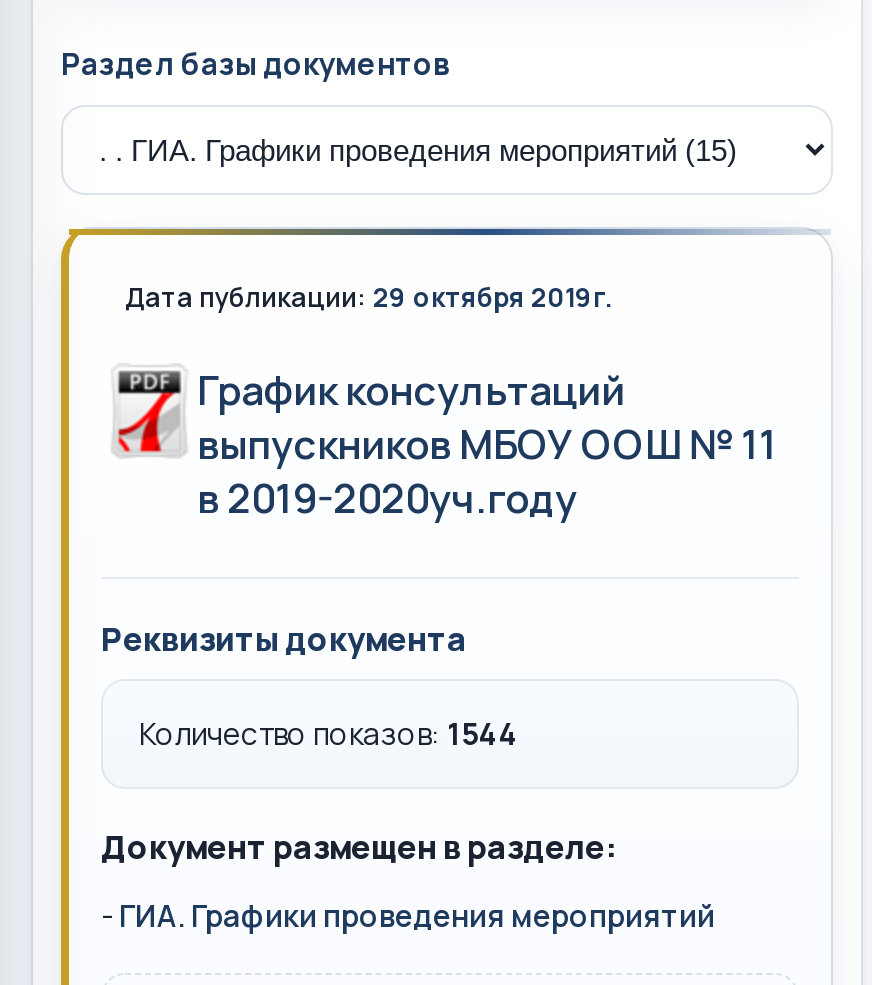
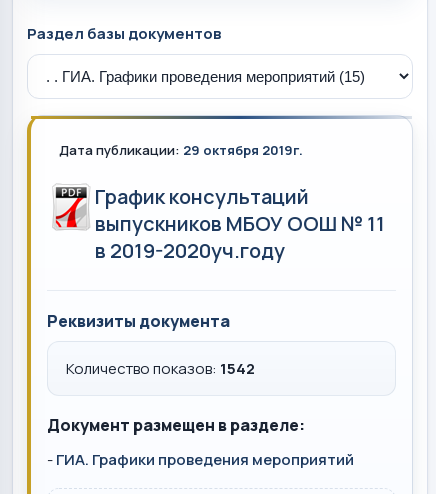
- Количество показов: 1544
+ Количество показов: 1542
